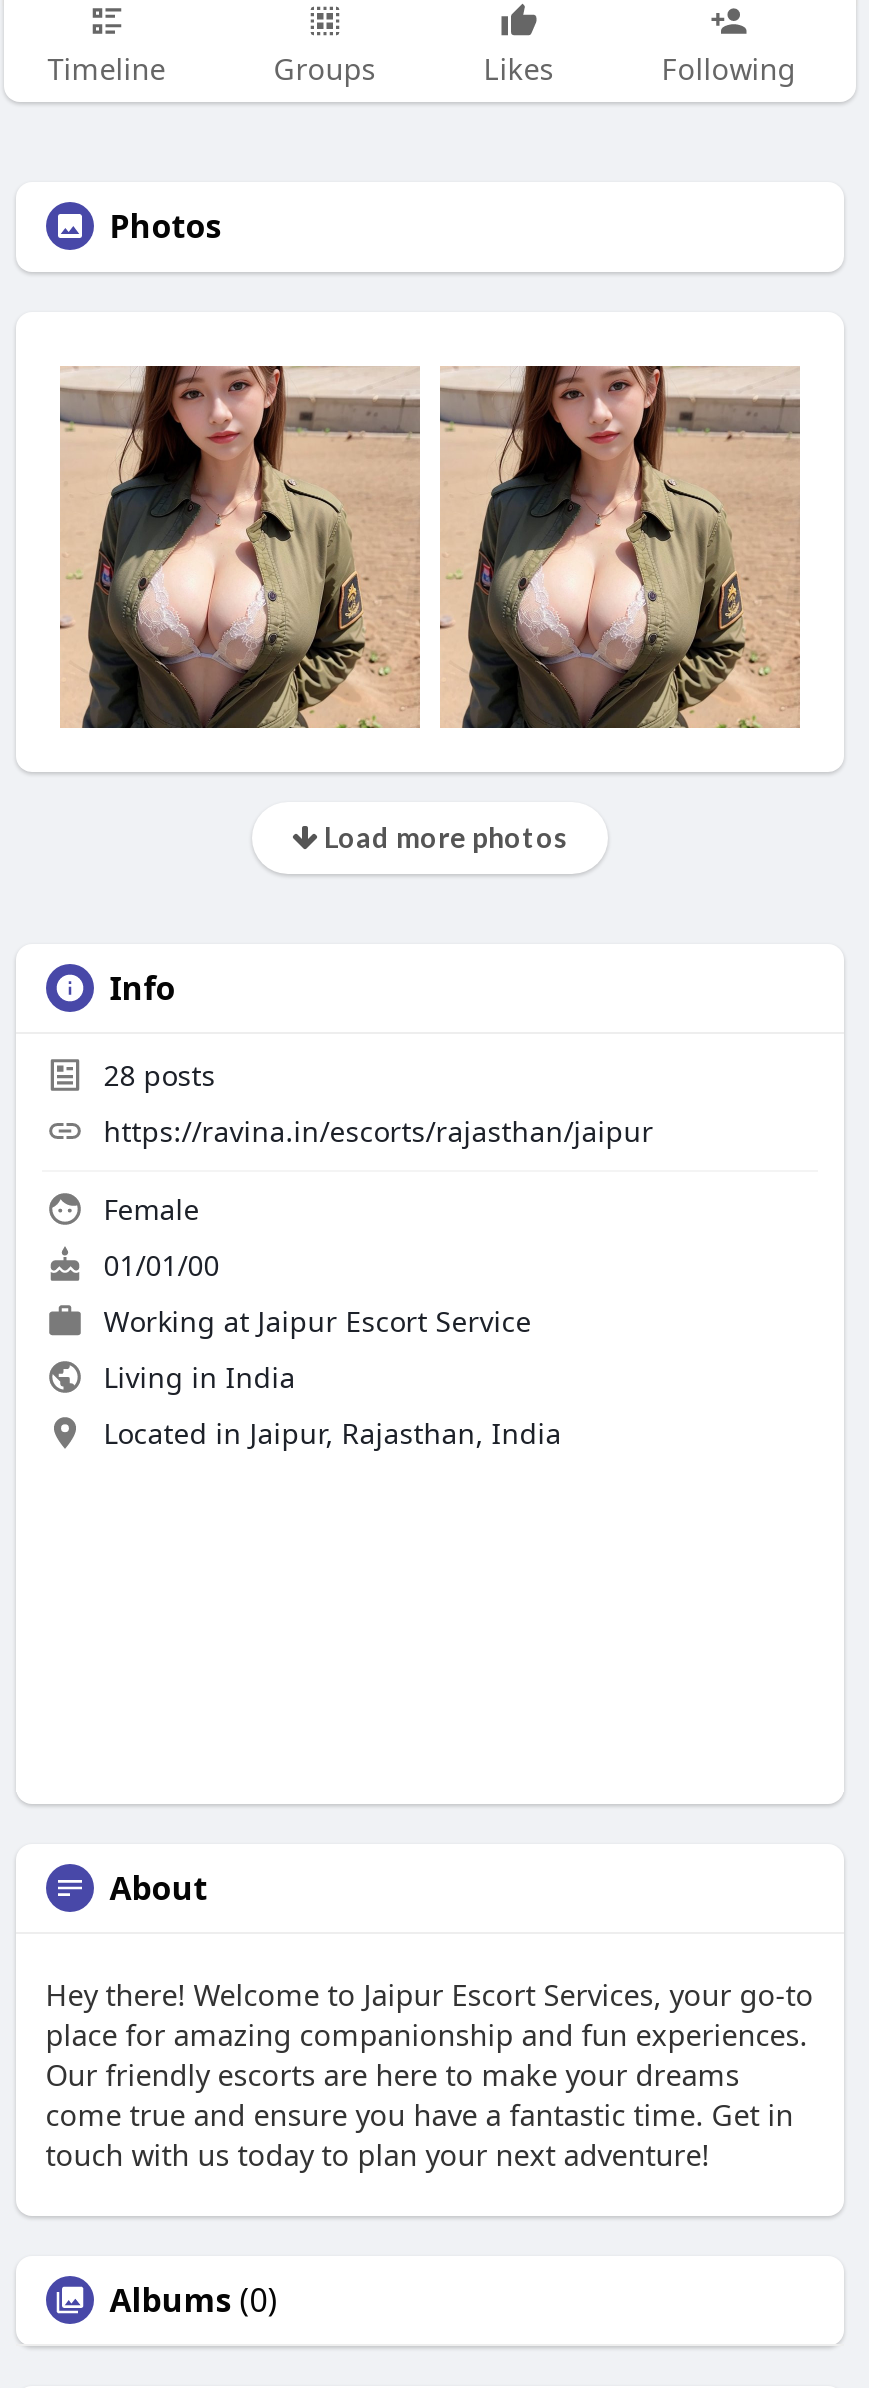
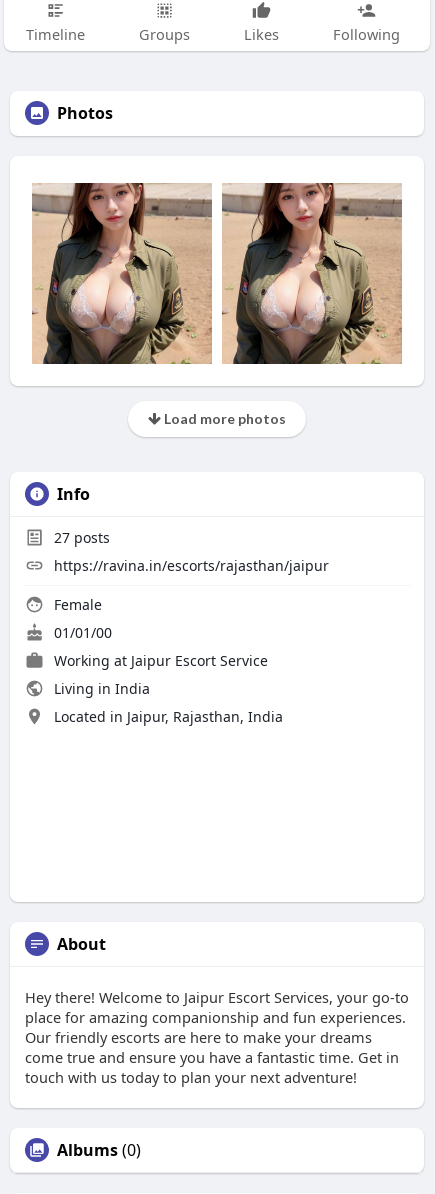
- 28 posts
+ 27 posts
